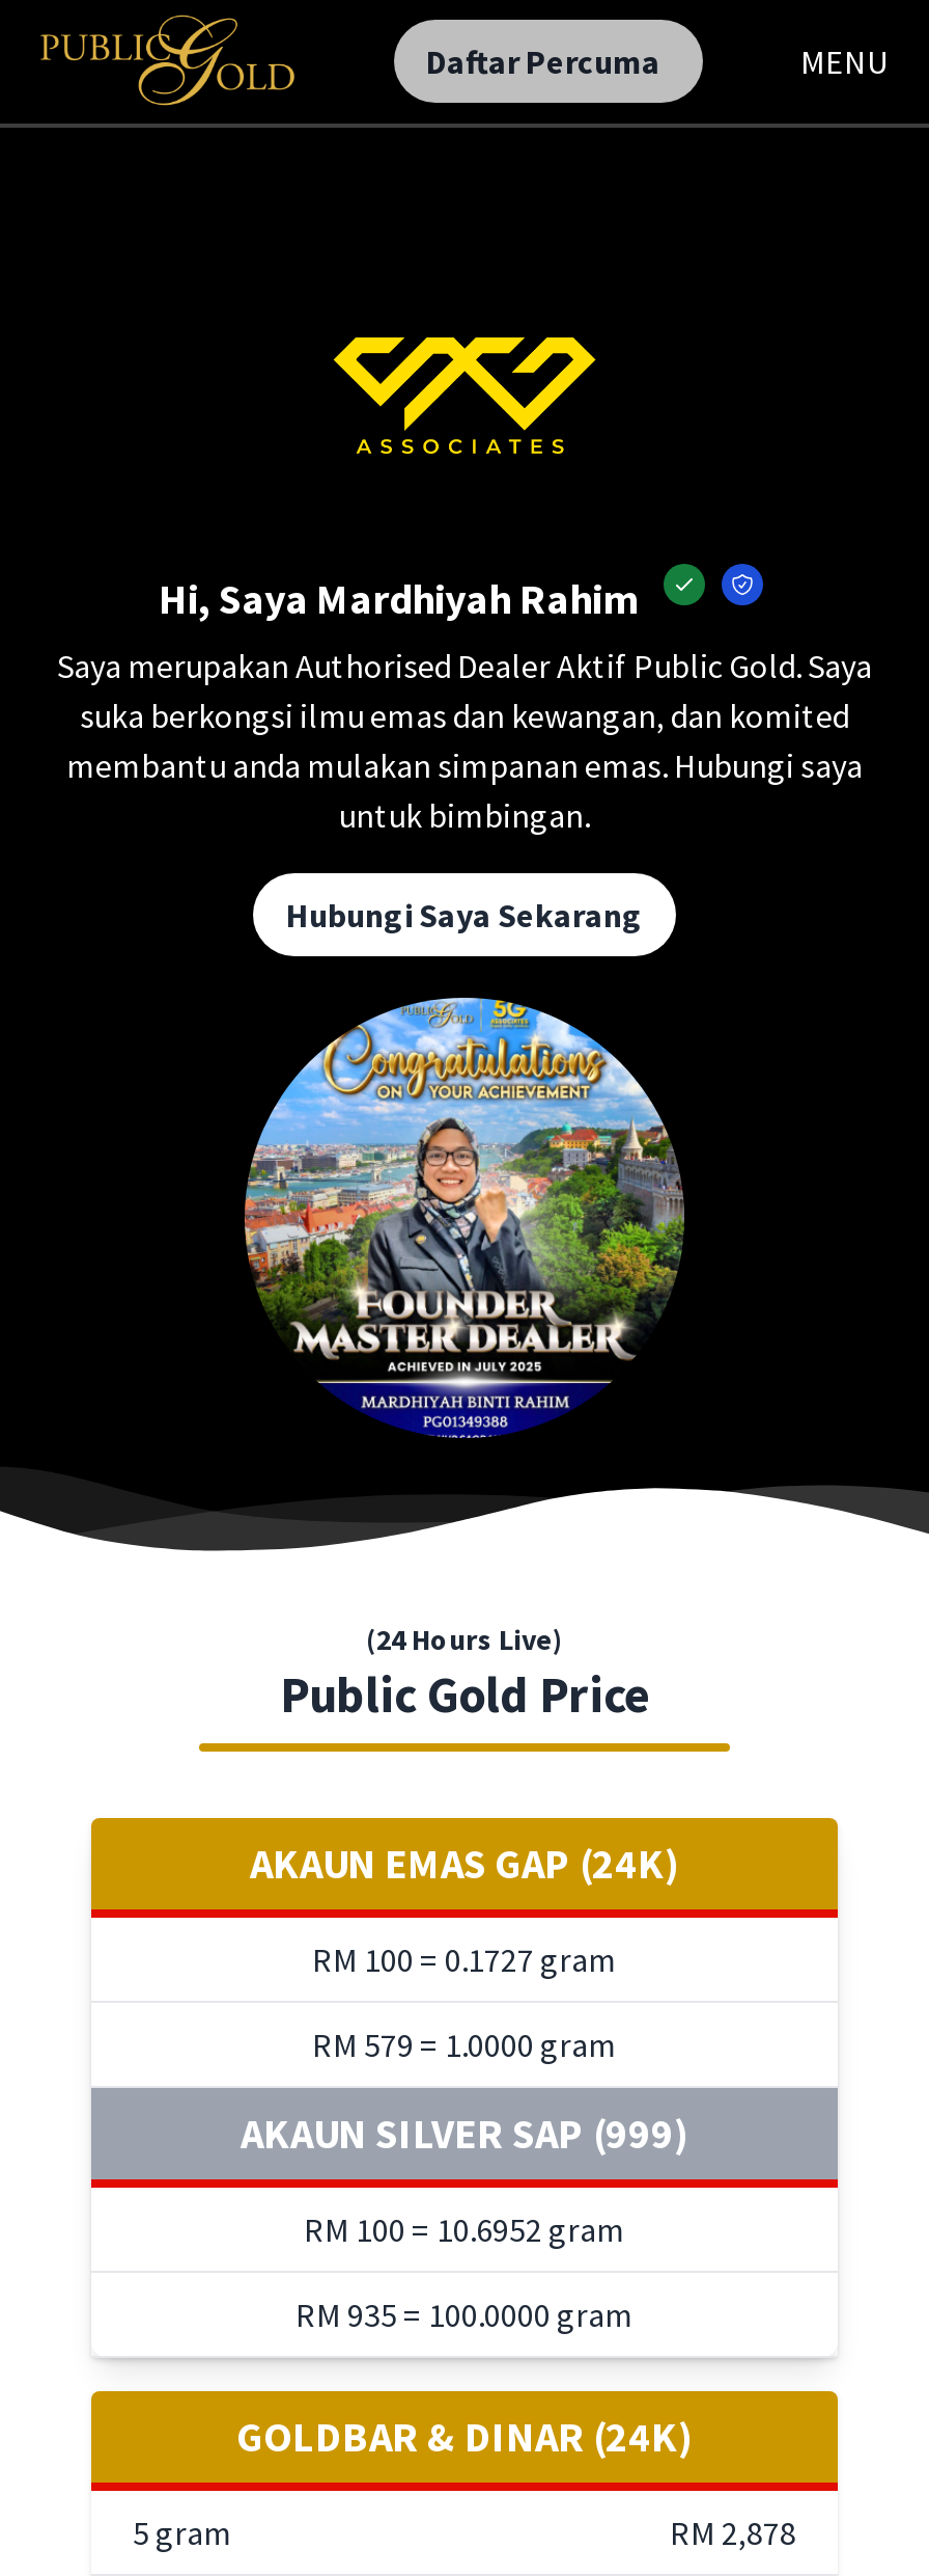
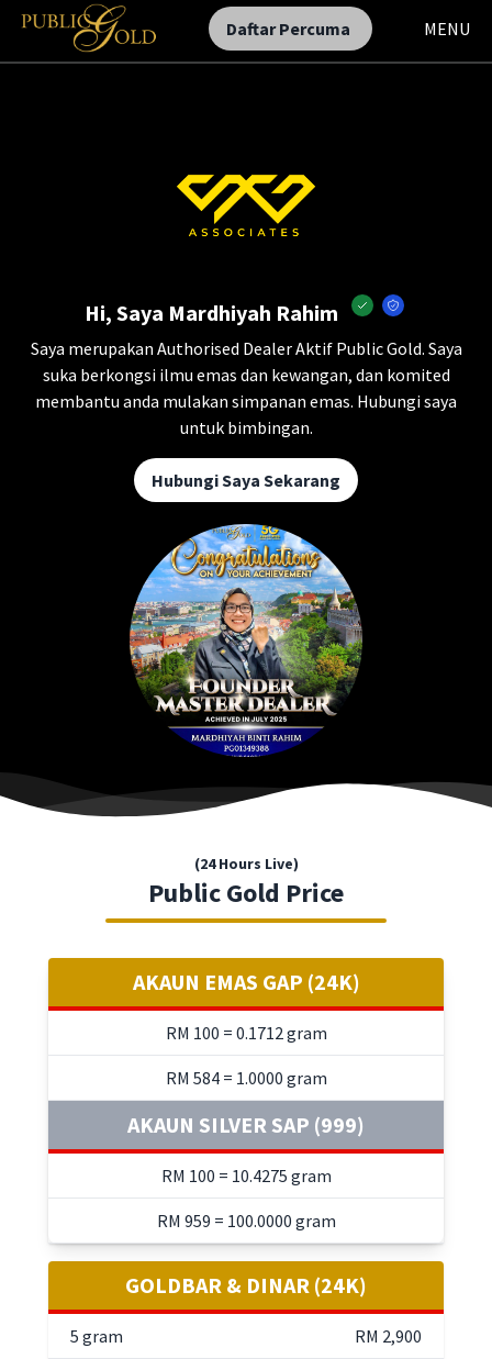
- RM 100 = 0.1727 gram
+ RM 100 = 0.1712 gram

- RM 579 = 1.0000 gram
+ RM 584 = 1.0000 gram

- RM 100 = 10.6952 gram
+ RM 100 = 10.4275 gram

- RM 935 = 100.0000 gram
+ RM 959 = 100.0000 gram

- RM 2,878
+ RM 2,900
